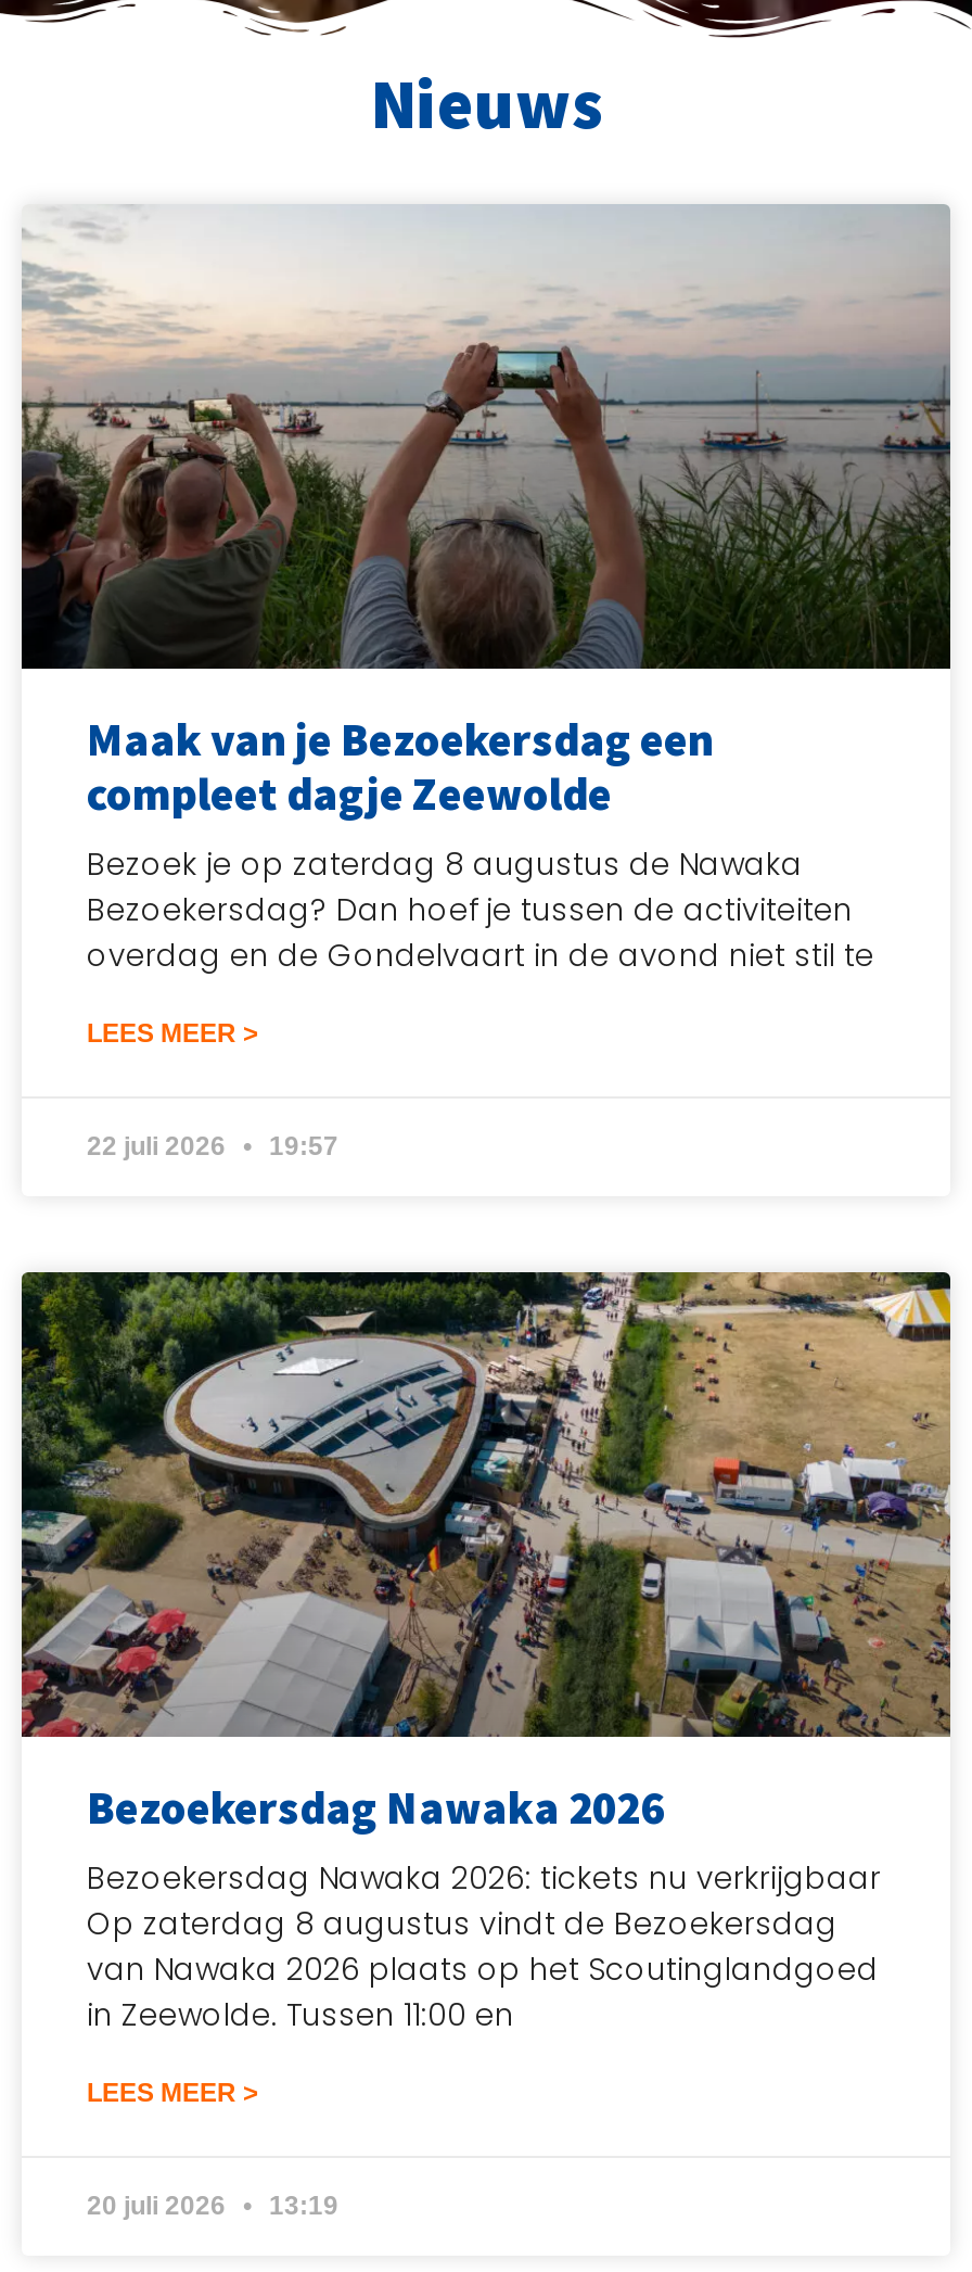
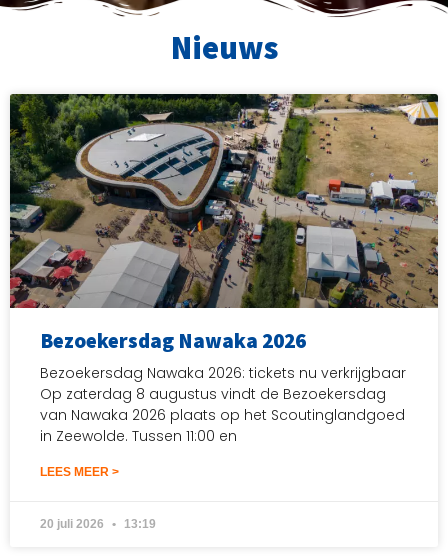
- [image]
- Maak van je Bezoekersdag een
- compleet dagje Zeewolde
- Bezoek je op zaterdag 8 augustus de Nawaka
- Bezoekersdag? Dan hoef je tussen de activiteiten
- overdag en de Gondelvaart in de avond niet stil te
- LEES MEER >

- 22 juli 2026
- 19:57
